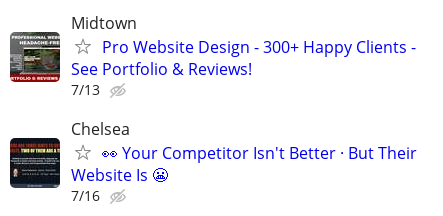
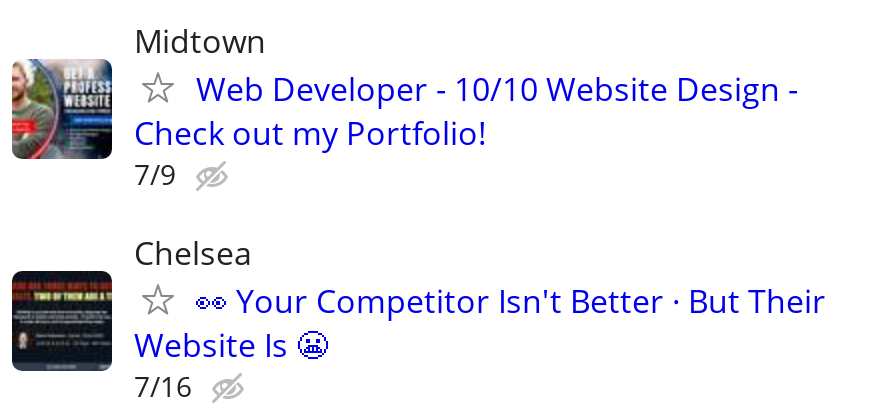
- [image]
- Pro Website Design - 300+ Happy Clients -
- See Portfolio & Reviews!
- 7/13
+ [image]
+ Web Developer - 10/10 Website Design -
+ Check out my Portfolio!
+ 7/9
